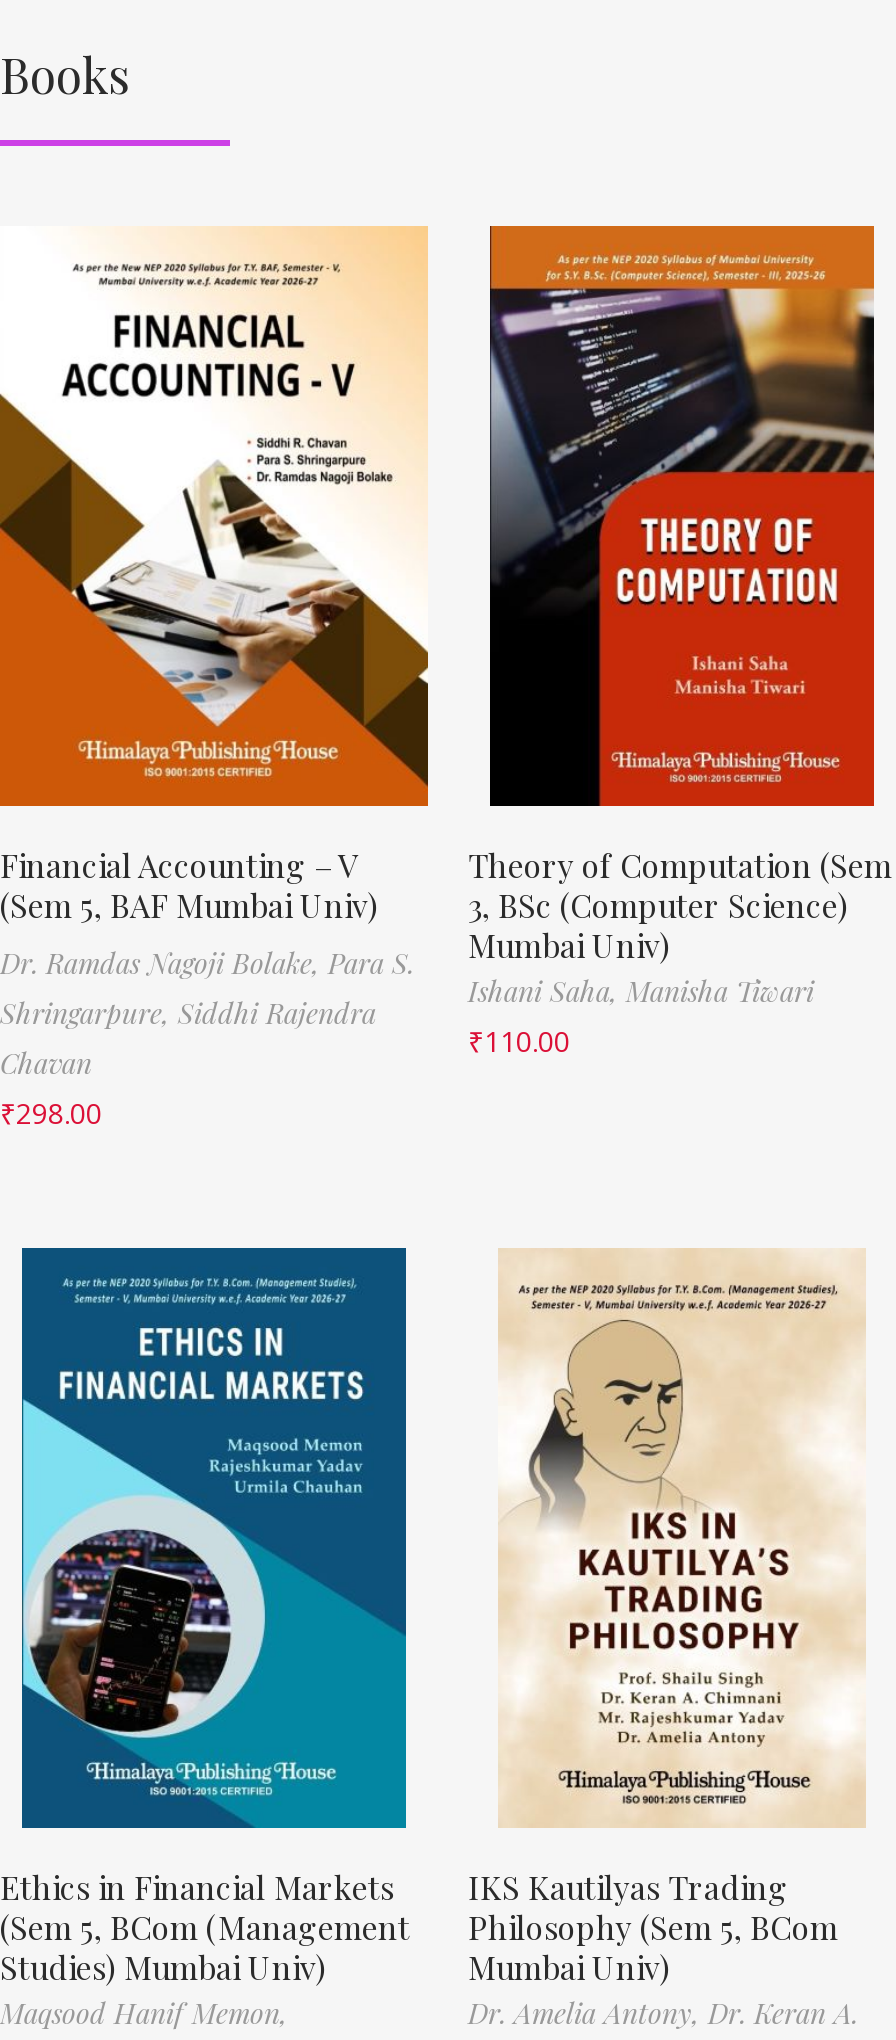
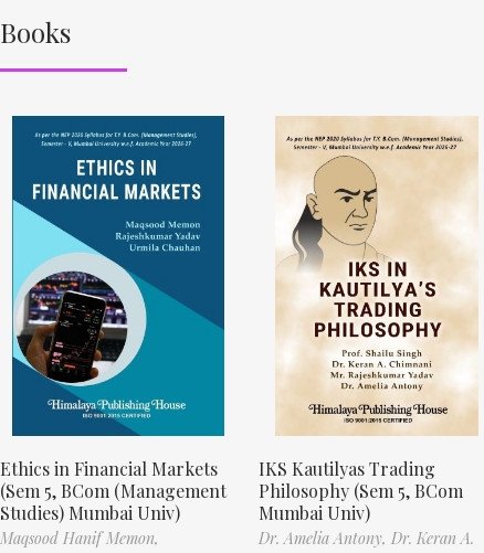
- [image]
- Financial Accounting – V
- (Sem 5, BAF Mumbai Univ)
- Dr. Ramdas Nagoji Bolake, Para S.
- Shringarpure, Siddhi Rajendra
- Chavan
- ₹298.00

- [image]
- Theory of Computation (Sem
- 3, BSc (Computer Science)
- Mumbai Univ)
- Ishani Saha, Manisha Tiwari
- ₹110.00
